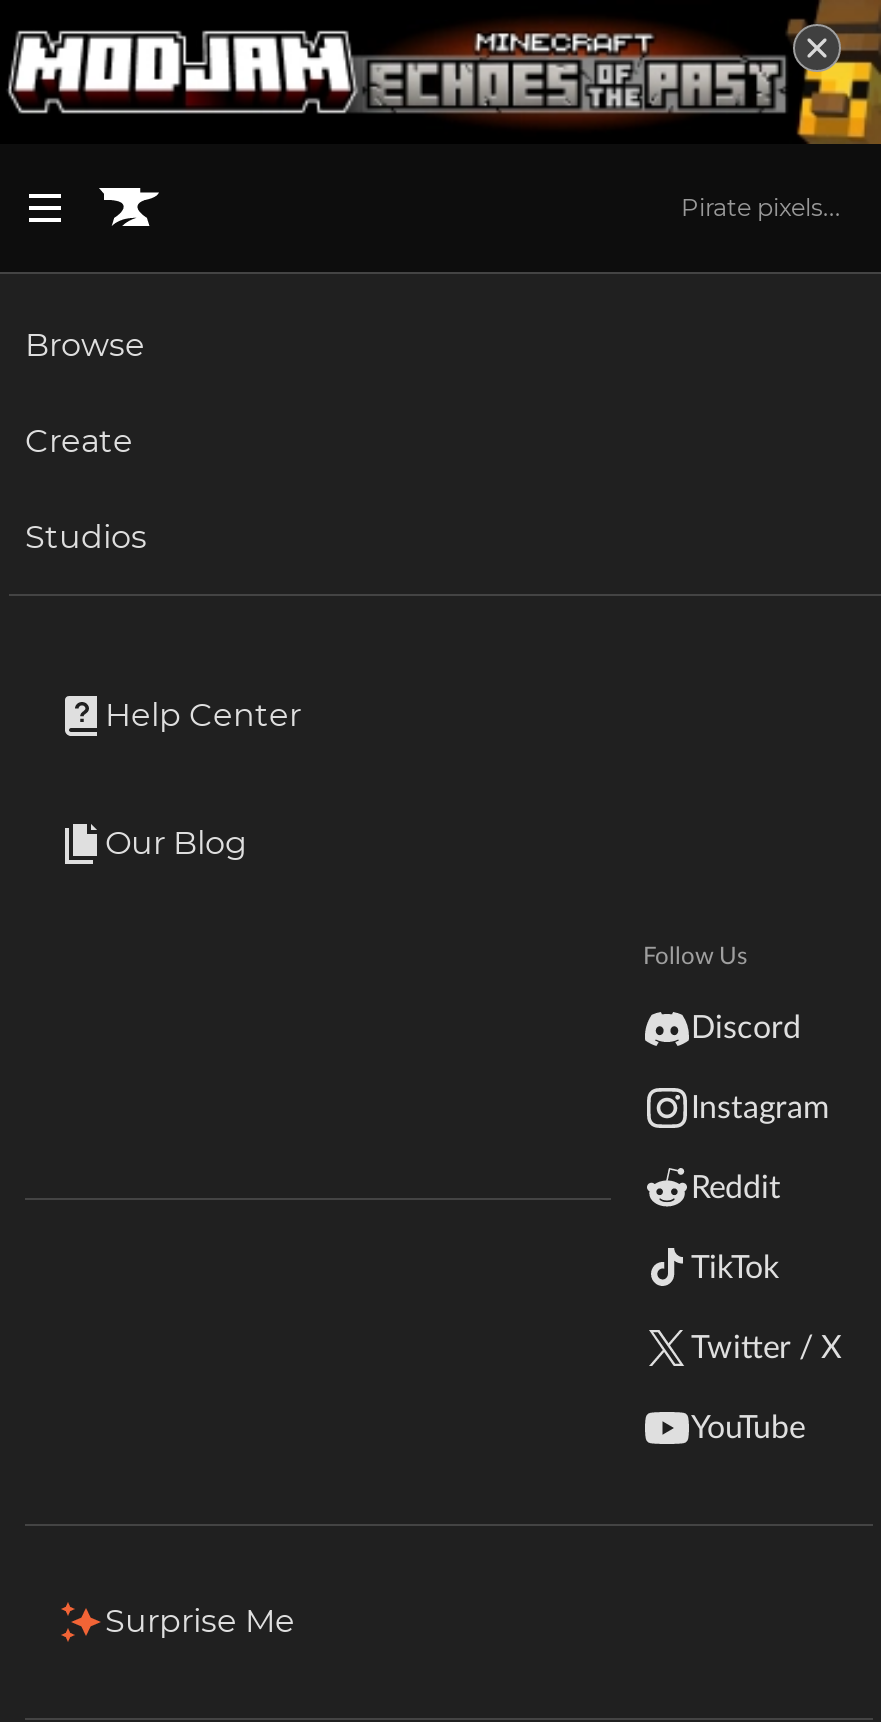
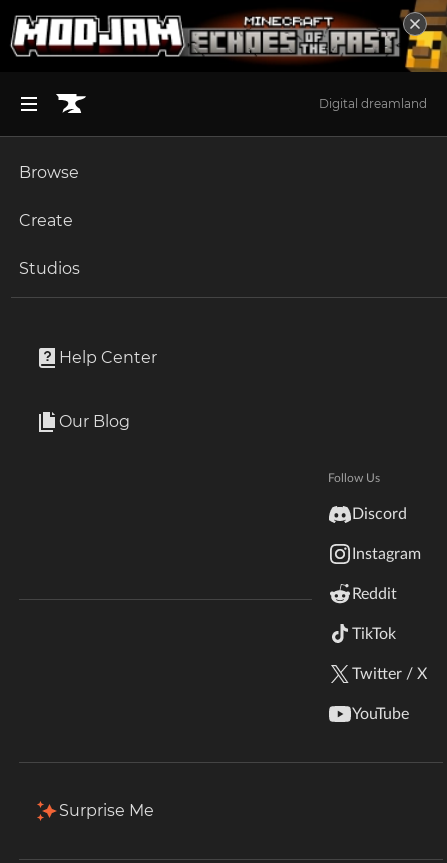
- Pirate pixels...
+ Digital dreamland
